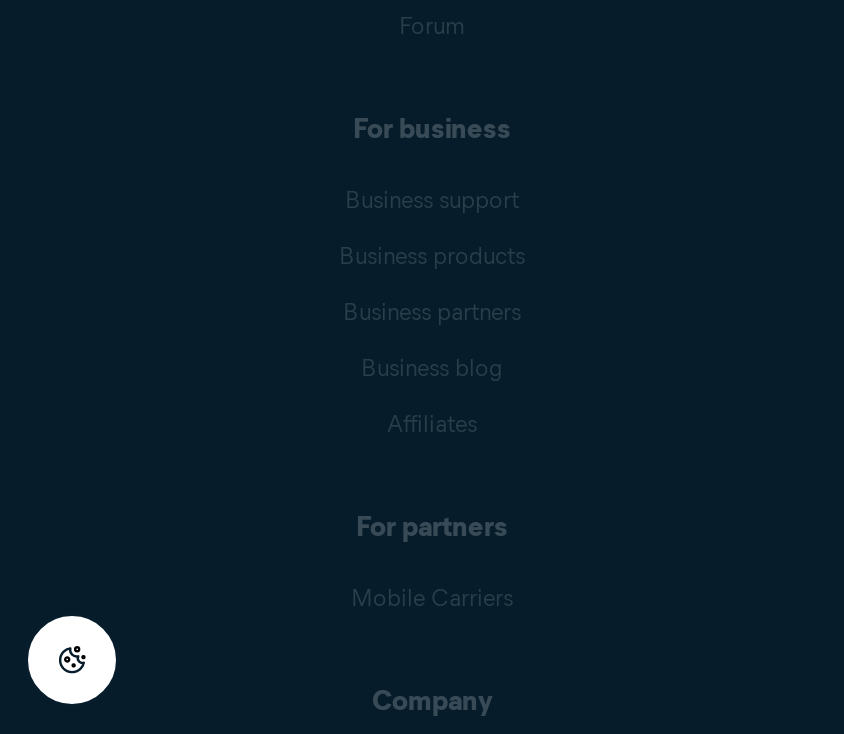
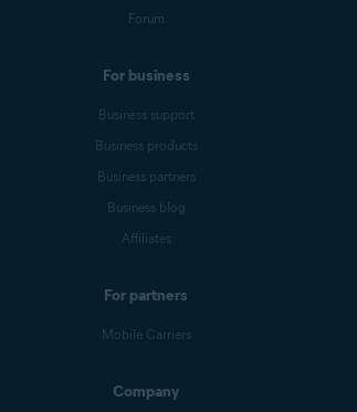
- [image]
